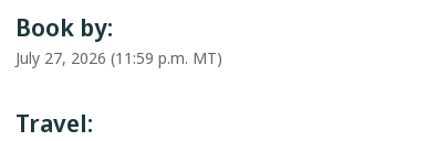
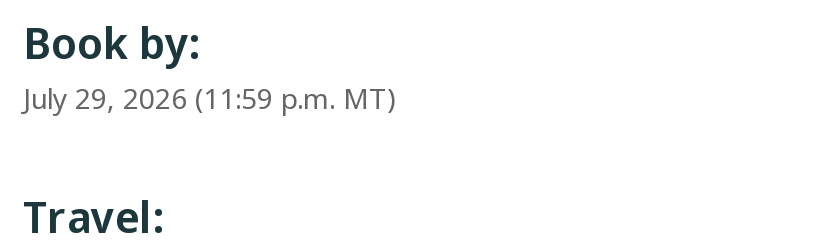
- July 27, 2026 (11:59 p.m. MT)
+ July 29, 2026 (11:59 p.m. MT)
